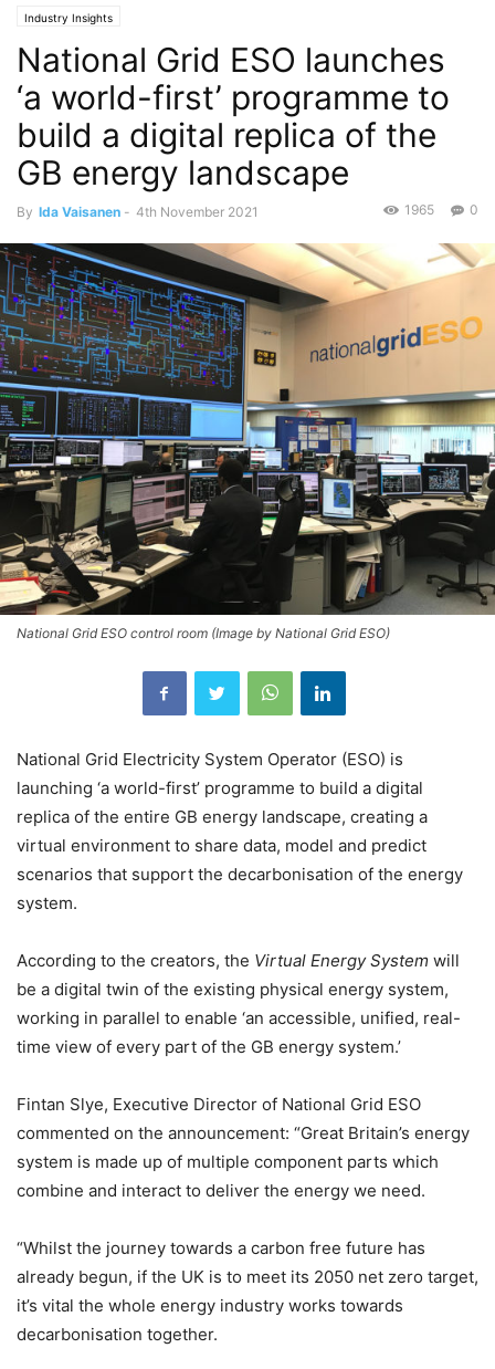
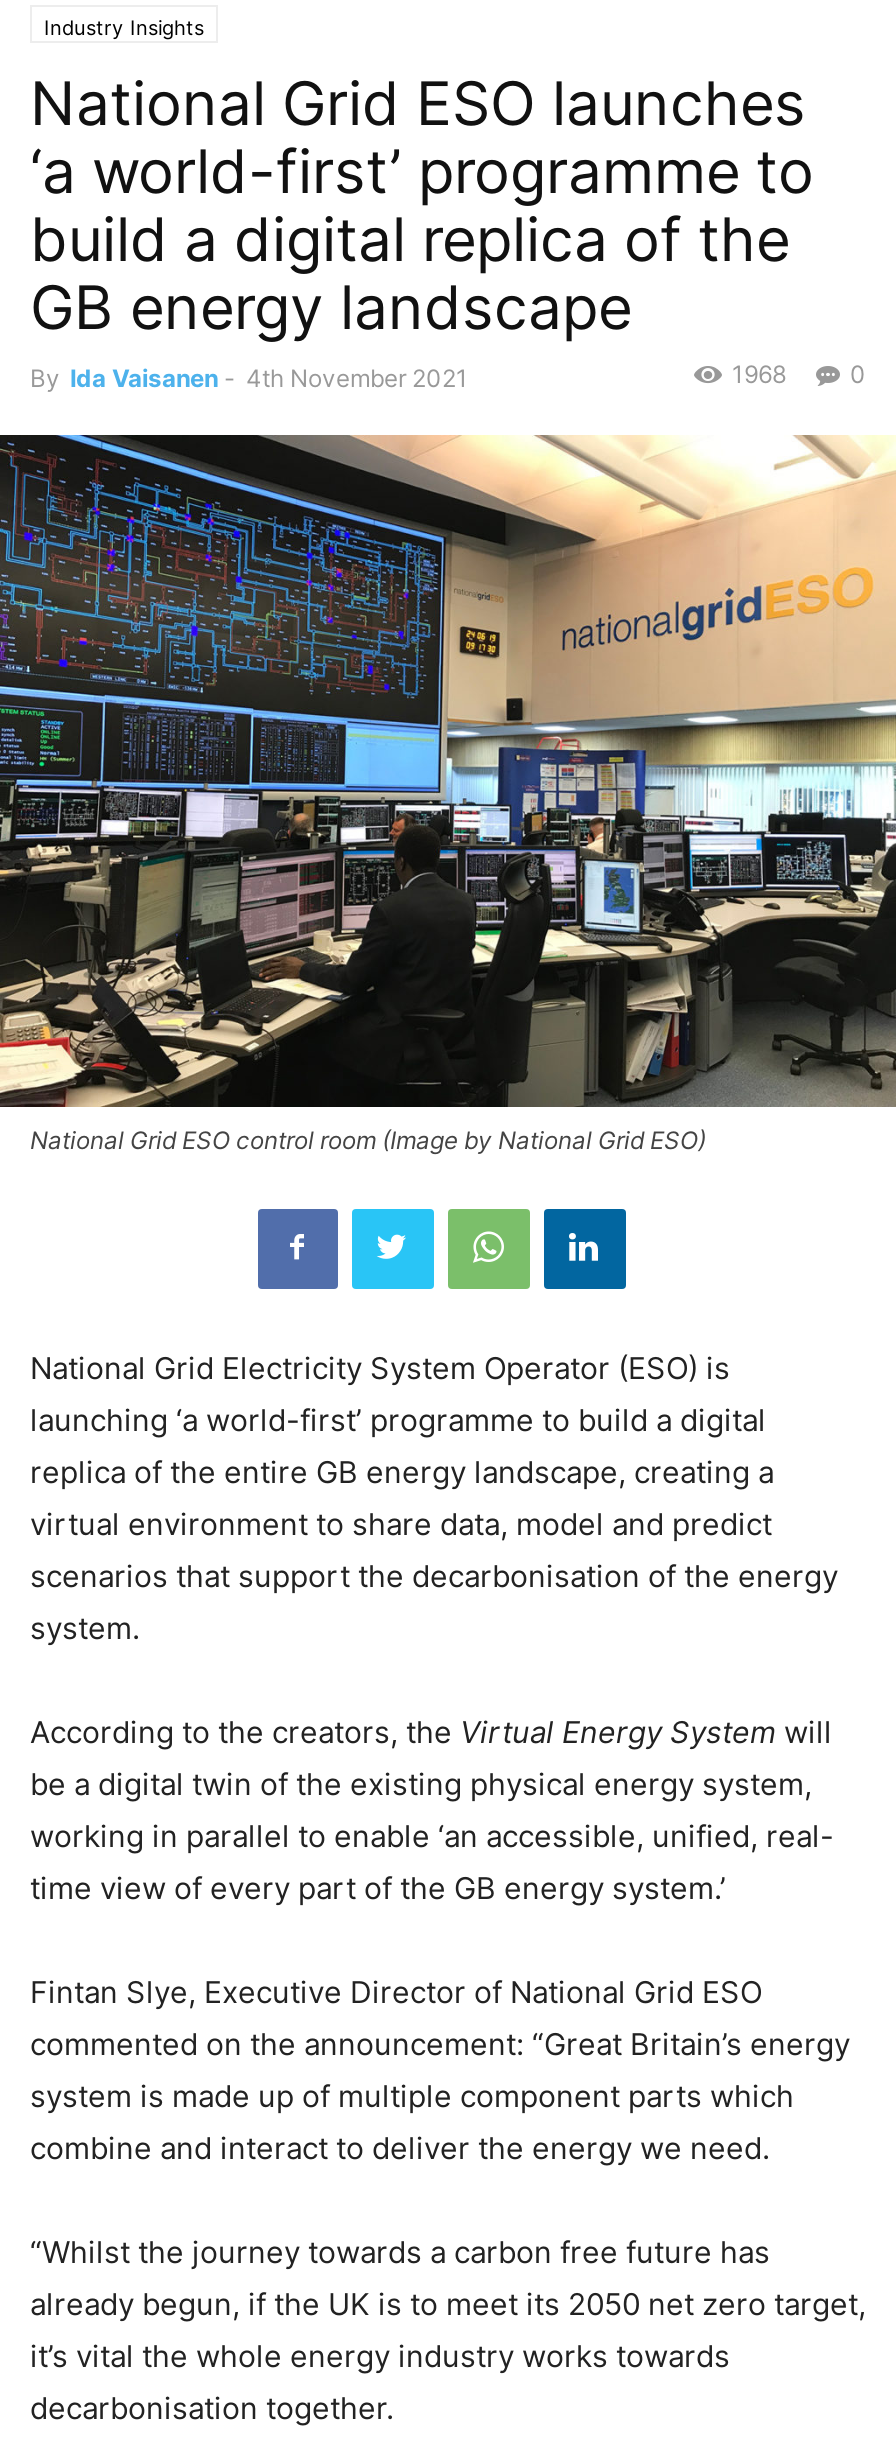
- 1965
+ 1968
